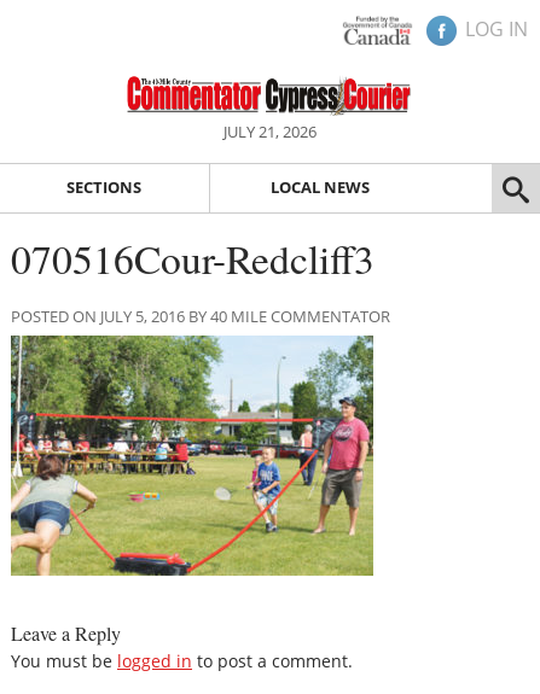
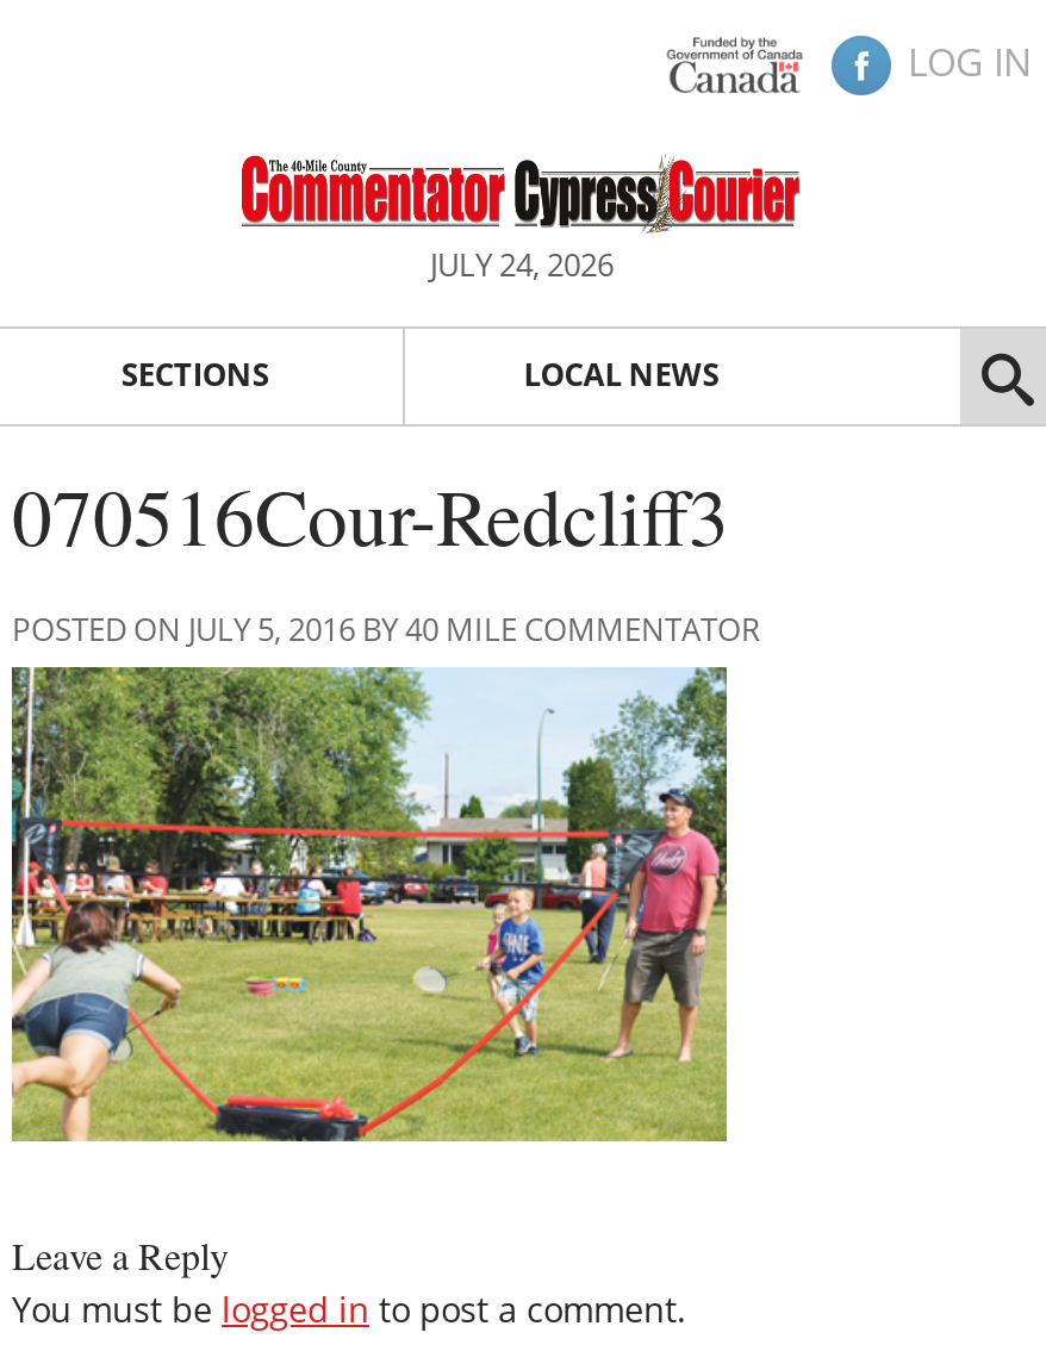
- JULY 21, 2026
+ JULY 24, 2026
